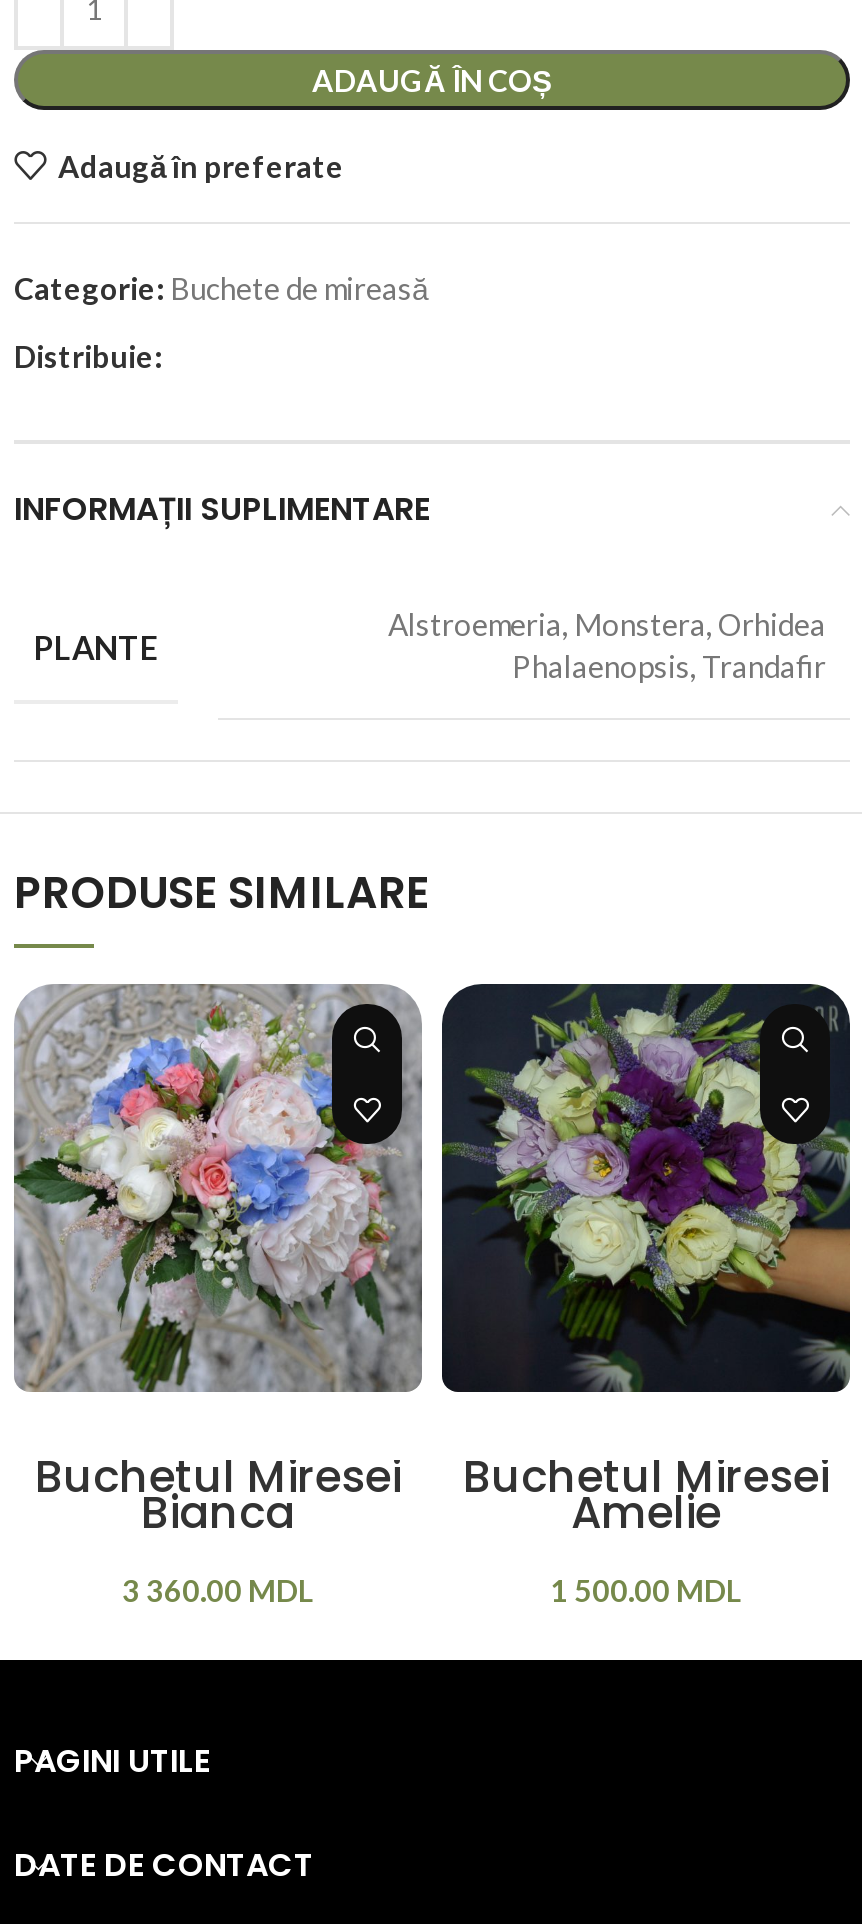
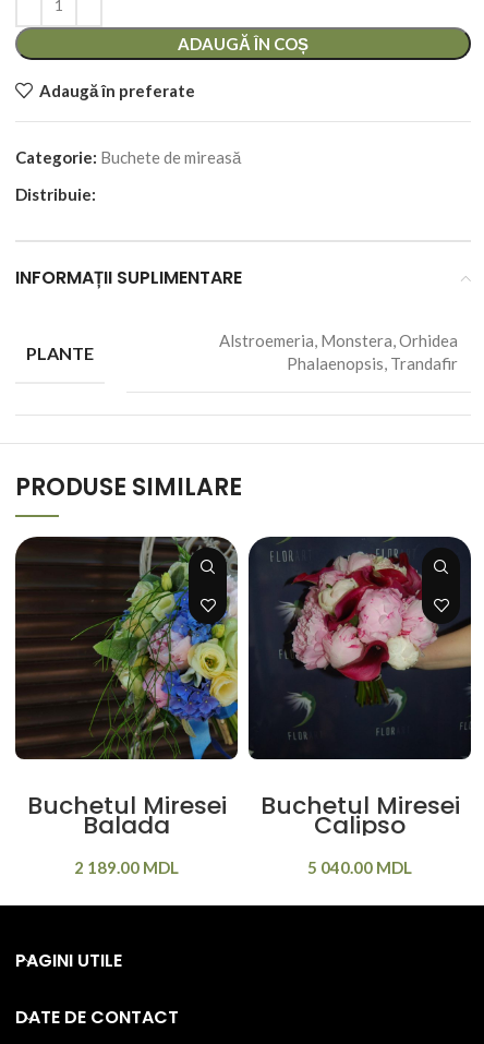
- [image]
+ [image]

- [image]
+ [image]

- Bianca
+ Balada

- Amelie
+ Calipso

- 3 360.00 MDL
+ 2 189.00 MDL

- 1 500.00 MDL
+ 5 040.00 MDL
